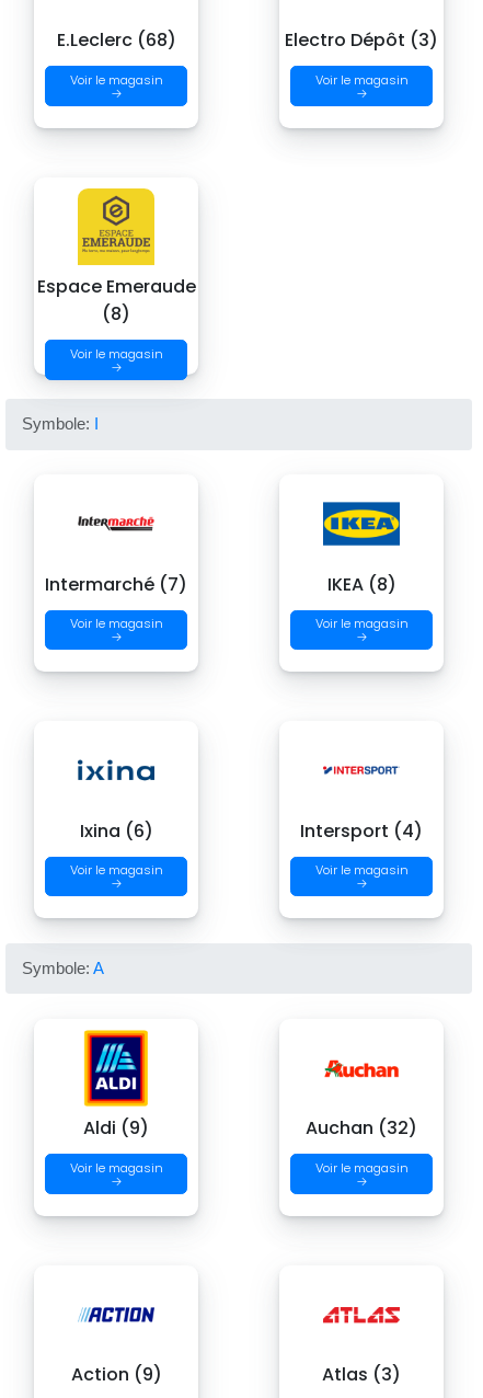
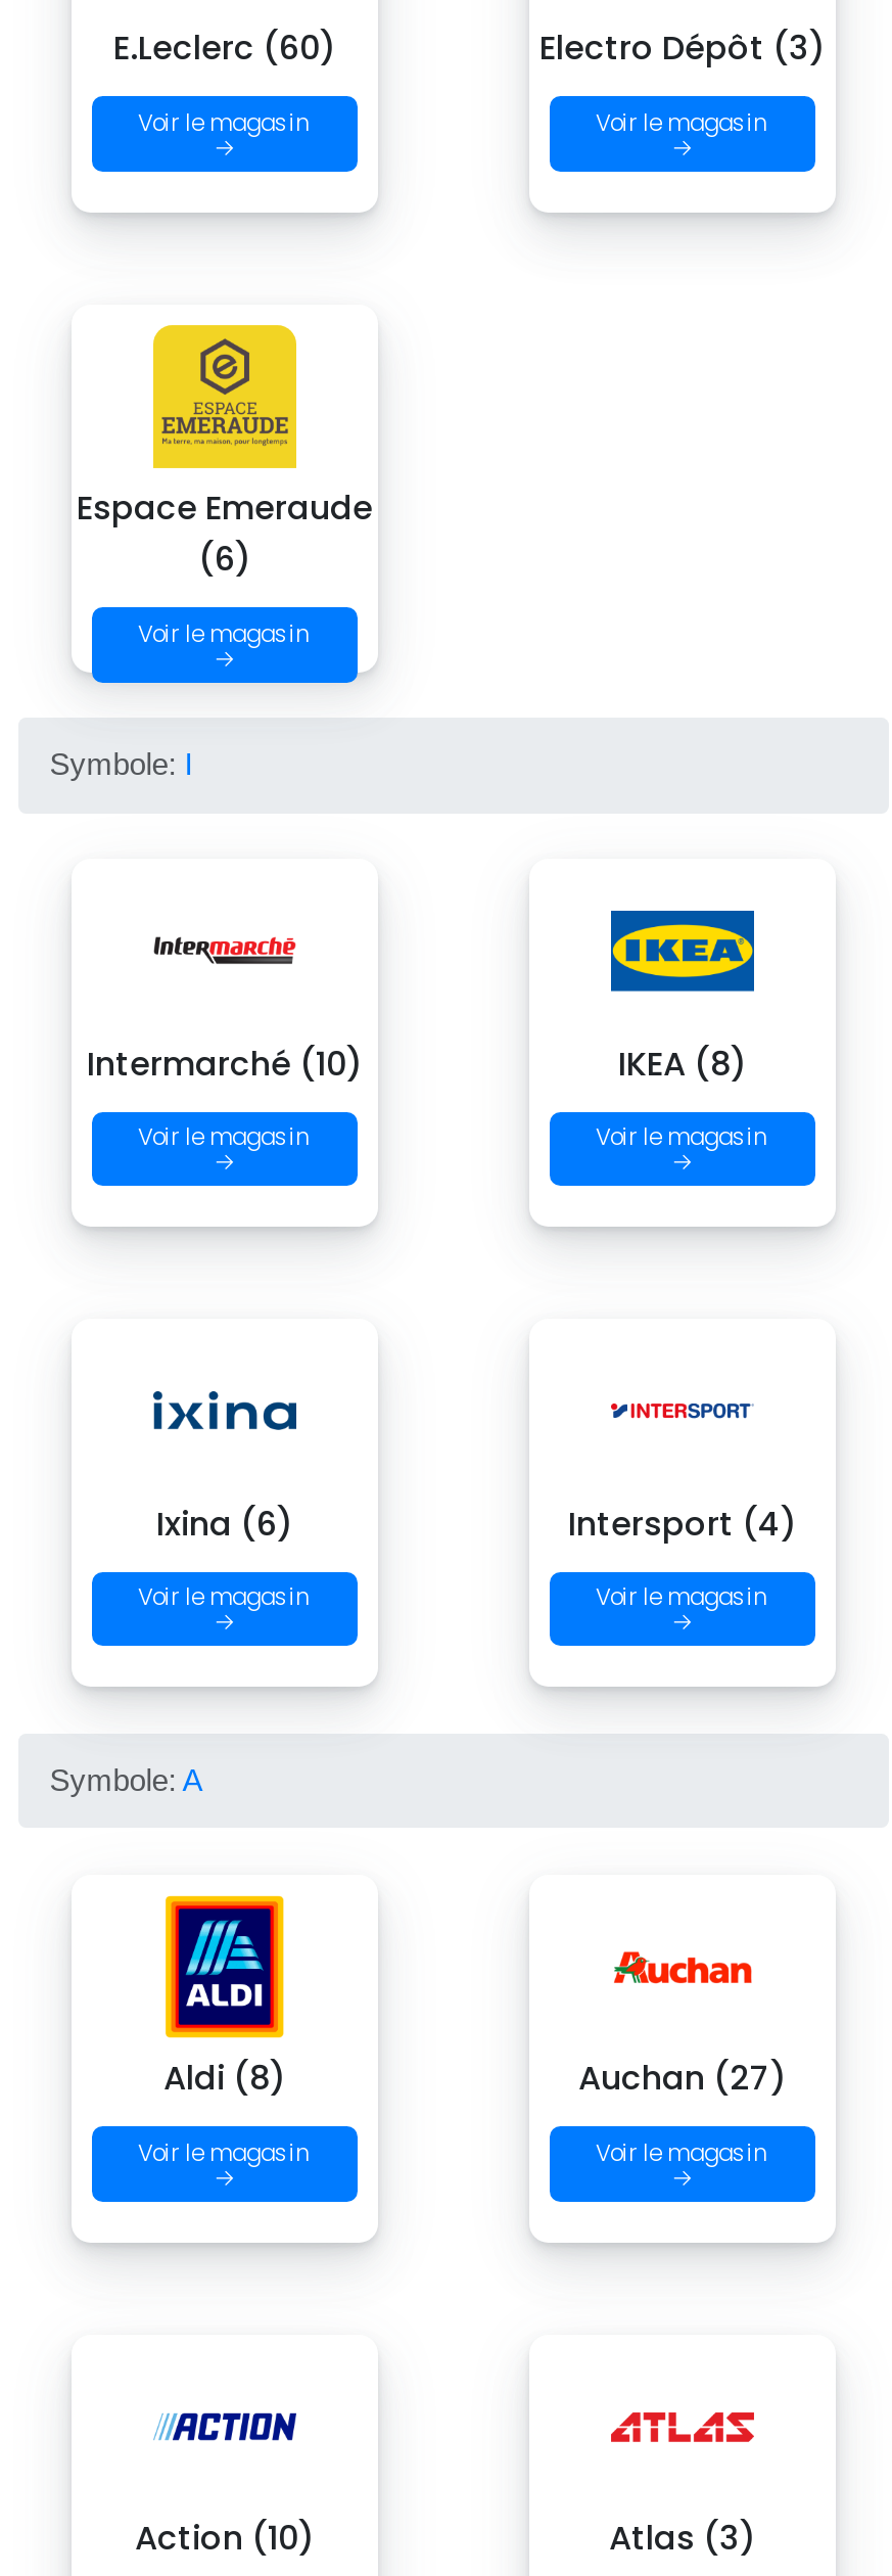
- E.Leclerc (68)
+ E.Leclerc (60)

- (8)
+ (6)

- Intermarché (7)
+ Intermarché (10)

- Aldi (9)
+ Aldi (8)

- Auchan (32)
+ Auchan (27)

- Action (9)
+ Action (10)
